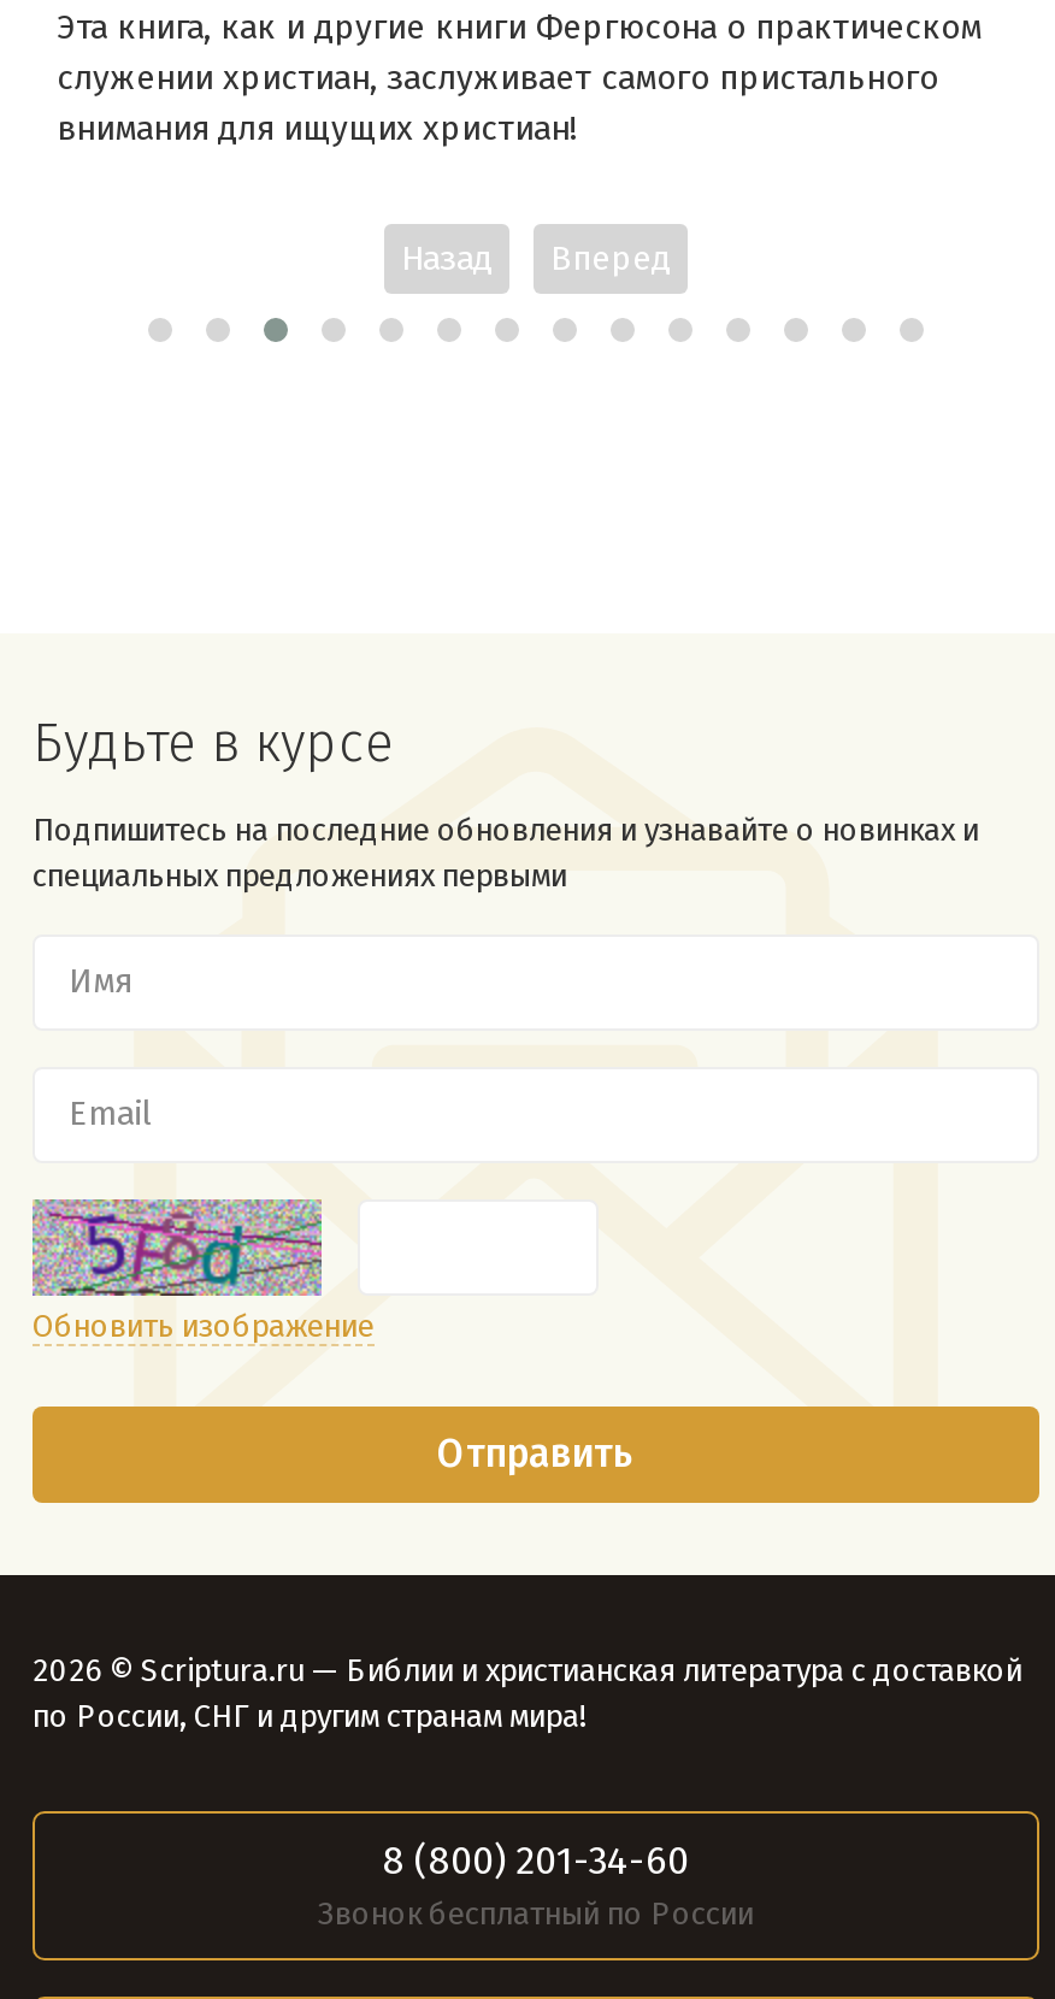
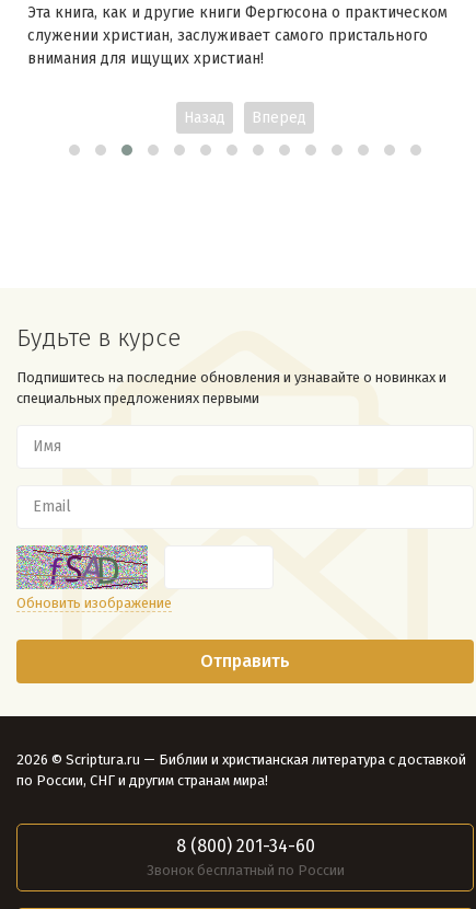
- [image]
+ [image]
